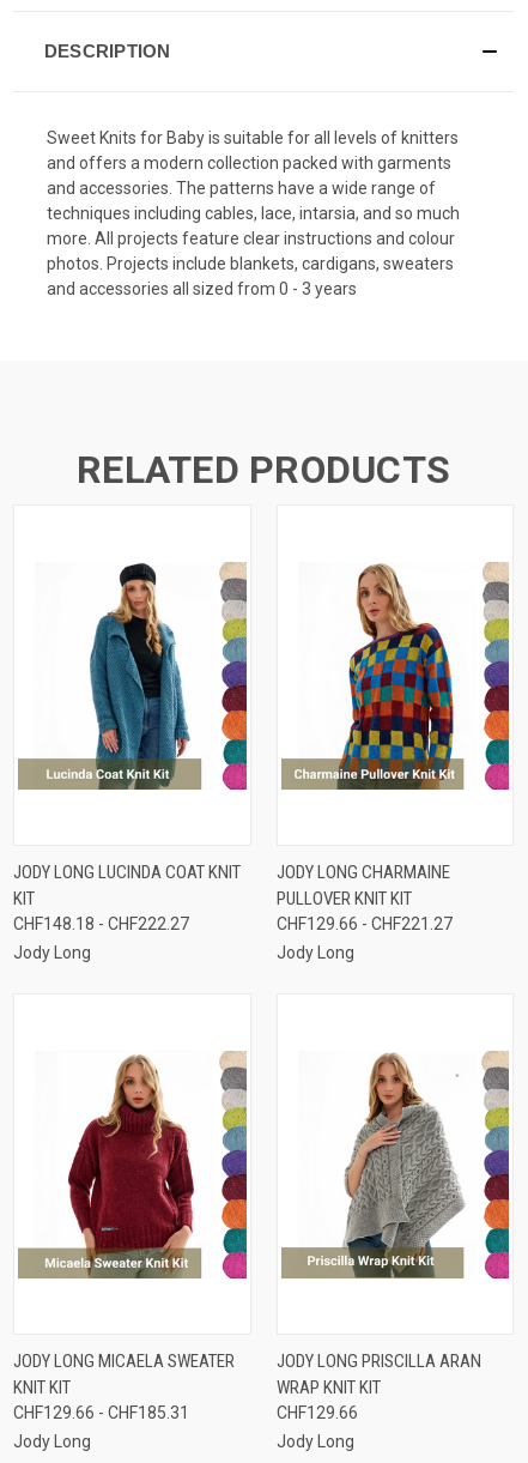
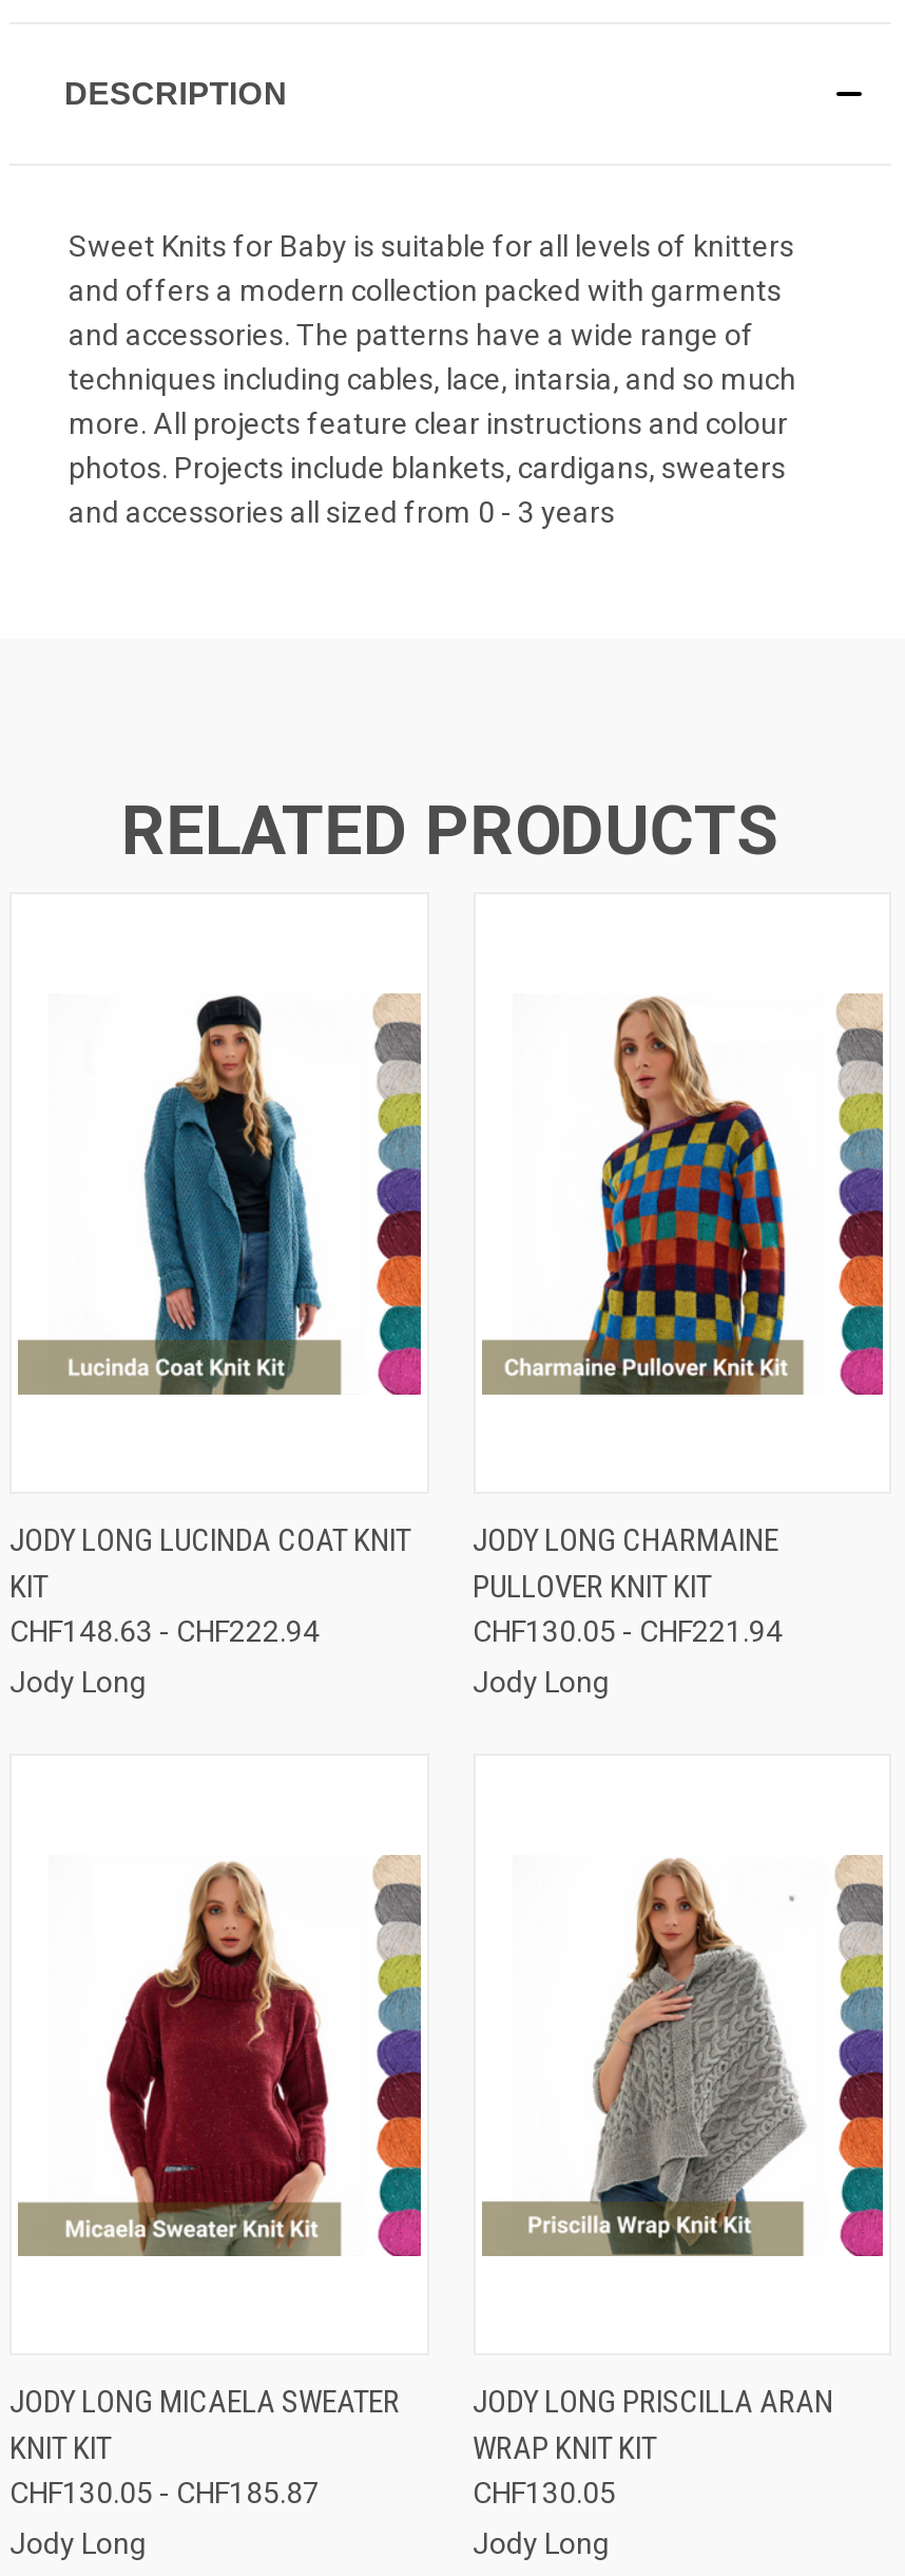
- CHF148.18 - CHF222.27
+ CHF148.63 - CHF222.94

- CHF129.66 - CHF221.27
+ CHF130.05 - CHF221.94

- CHF129.66 - CHF185.31
+ CHF130.05 - CHF185.87

- CHF129.66
+ CHF130.05
